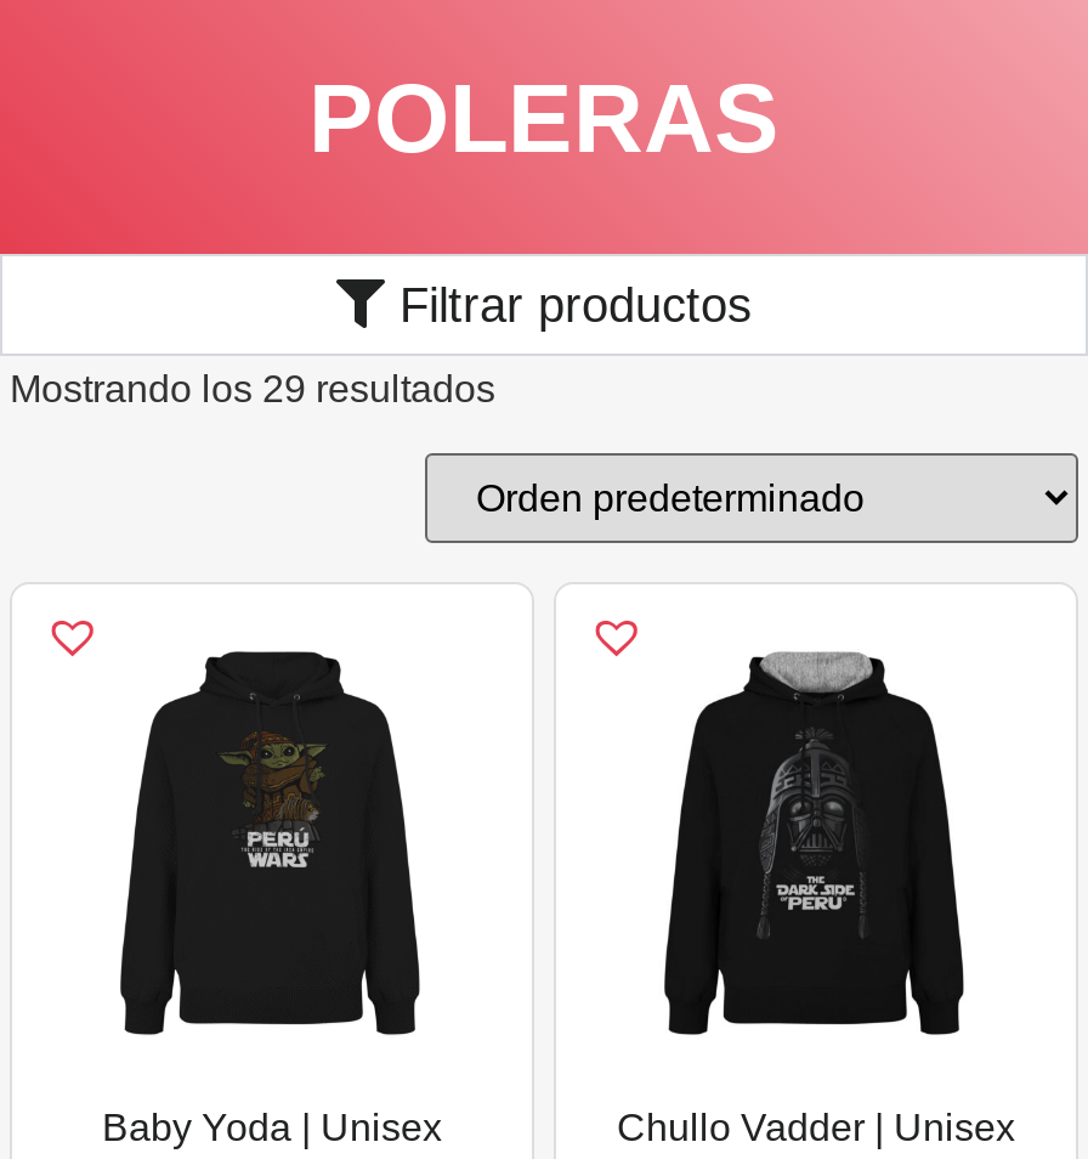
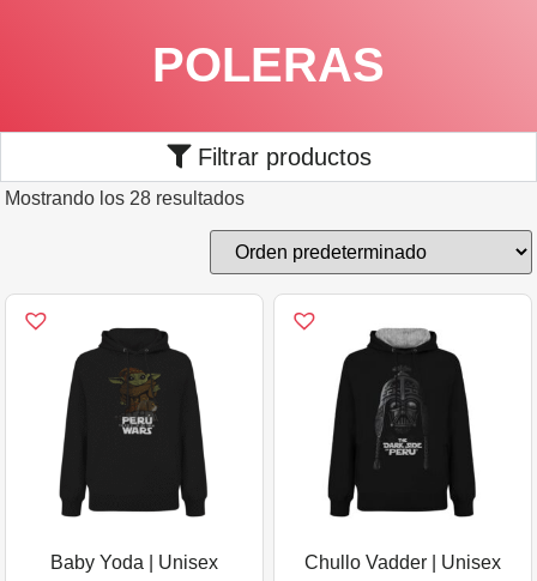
- Mostrando los 29 resultados
+ Mostrando los 28 resultados
